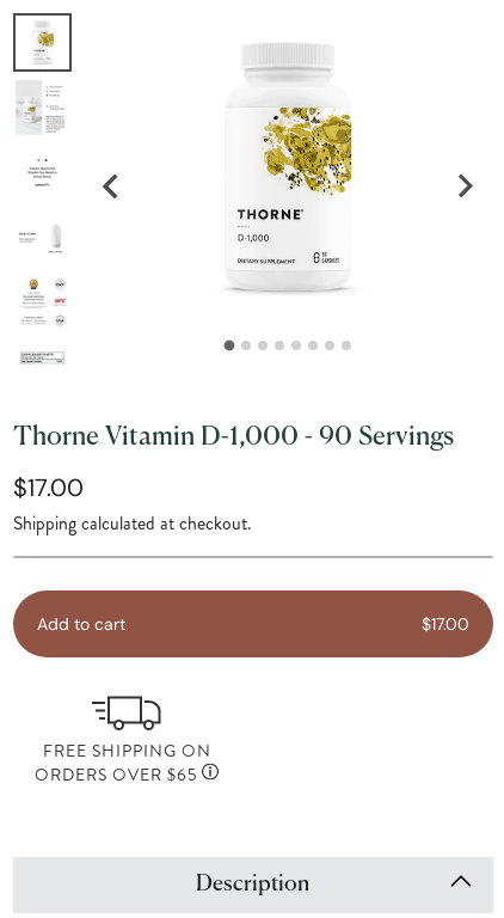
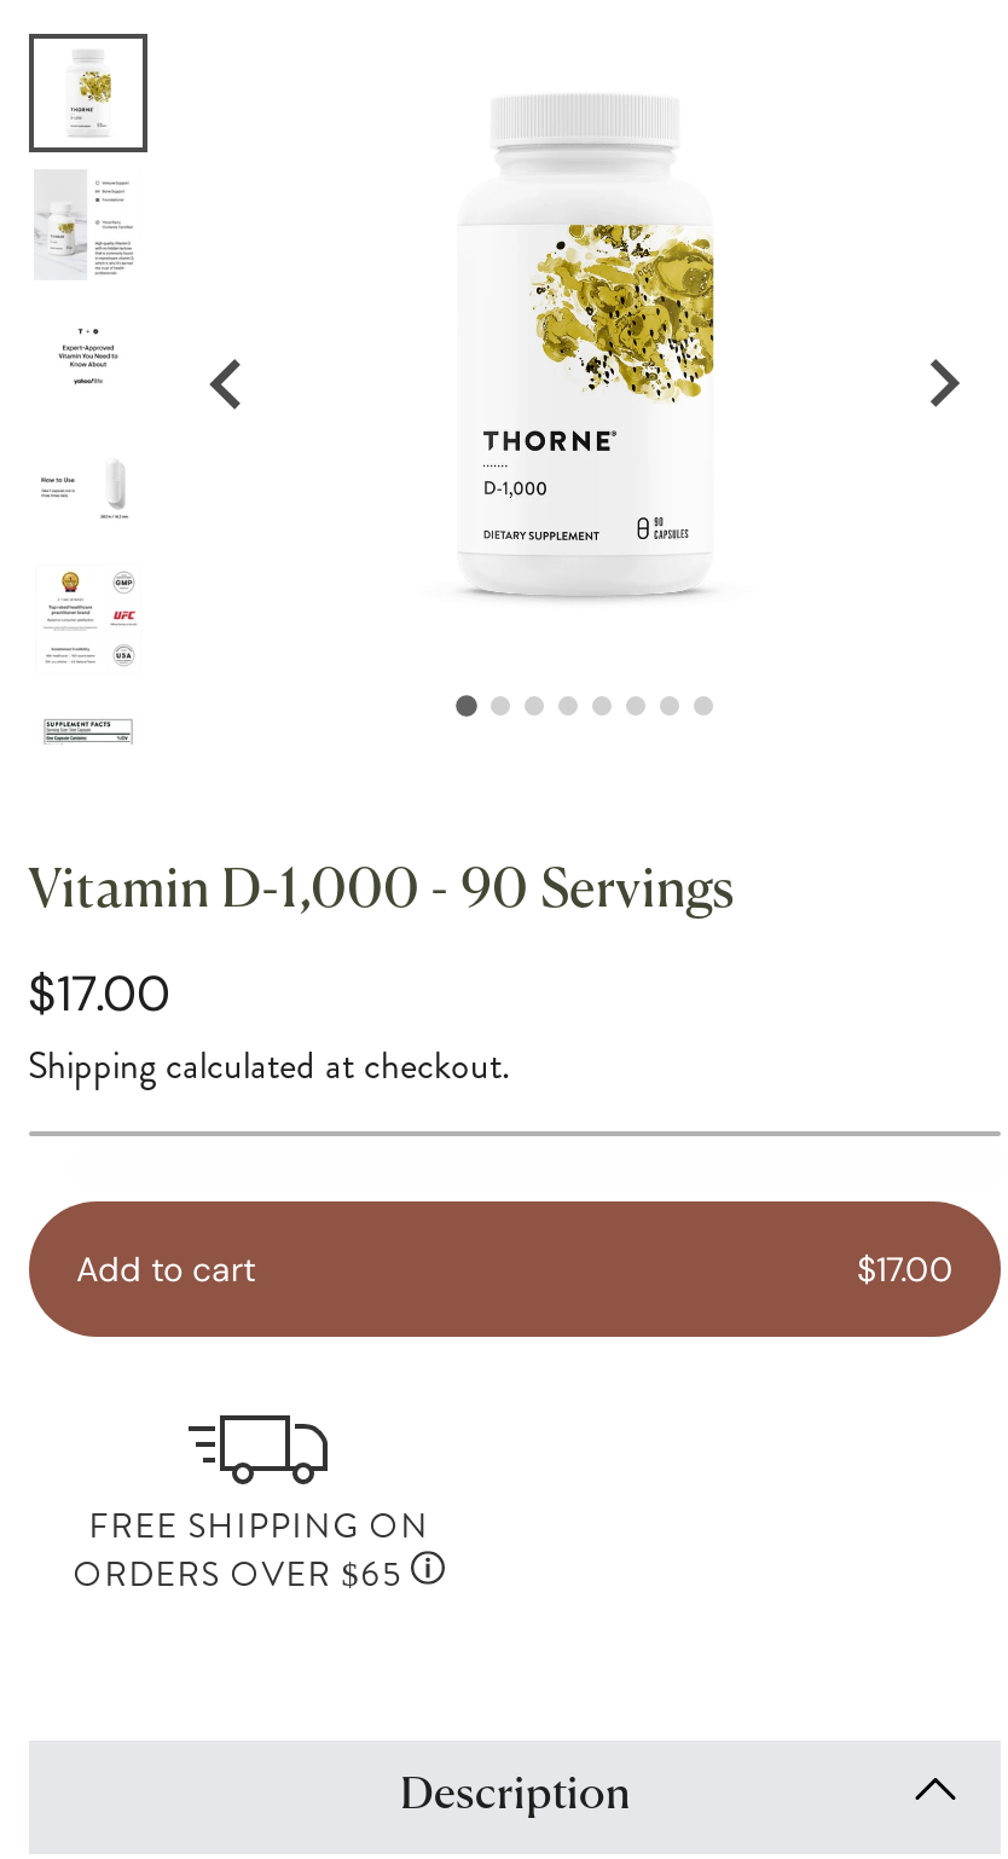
- Thorne Vitamin D-1,000 - 90 Servings
+ Vitamin D-1,000 - 90 Servings
